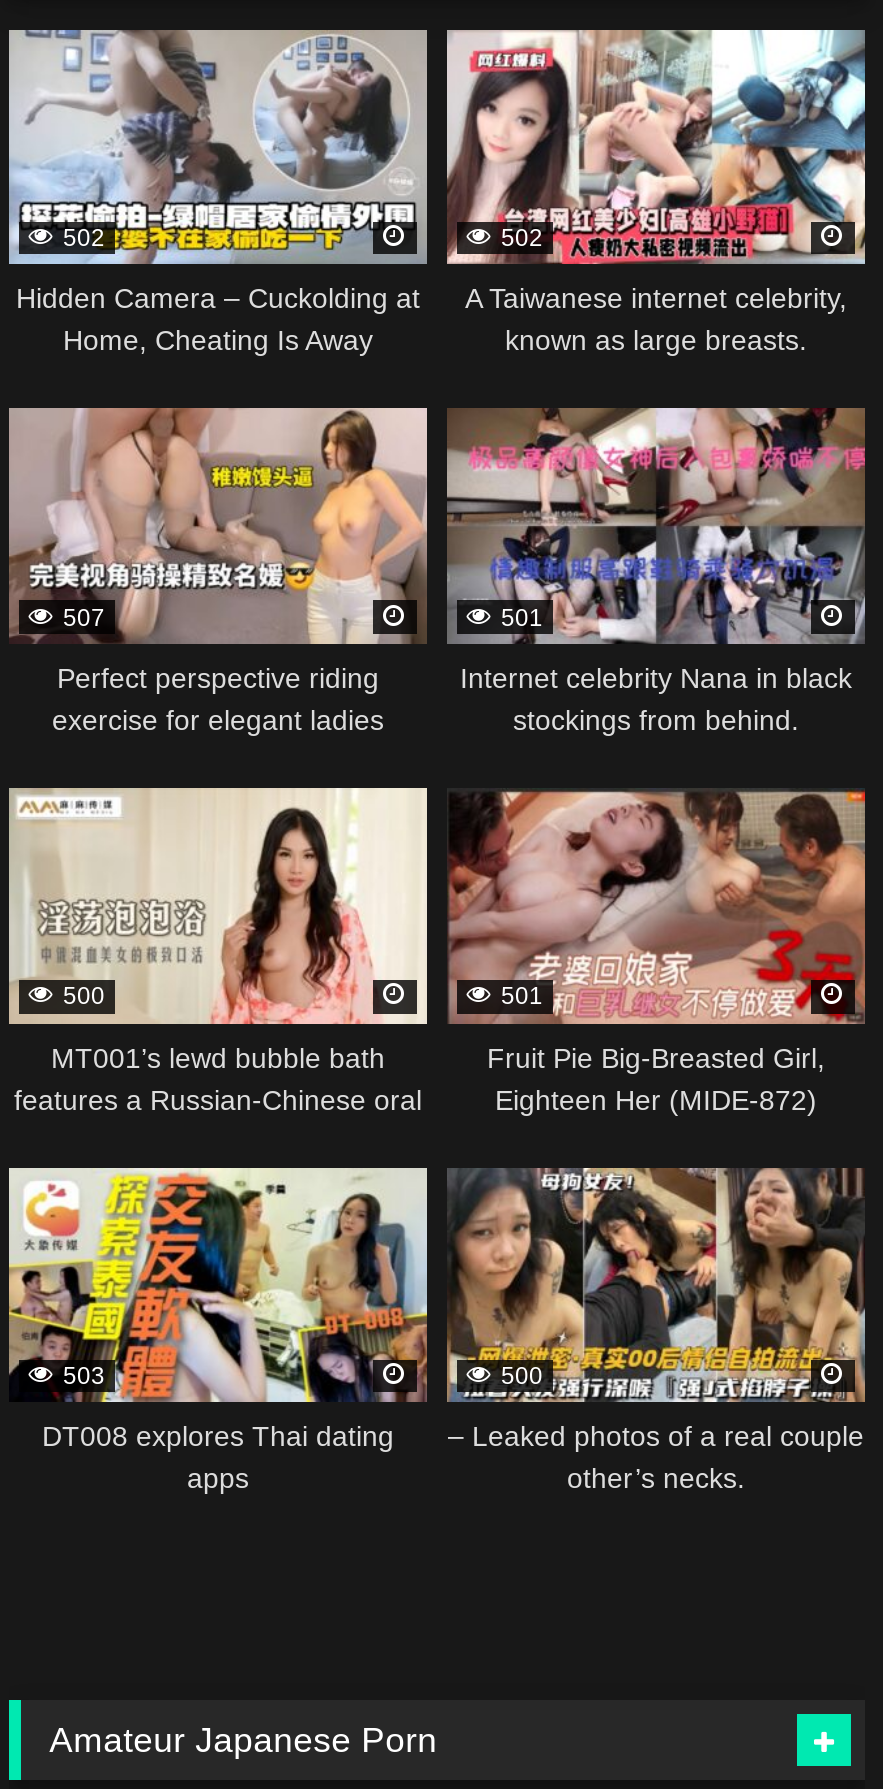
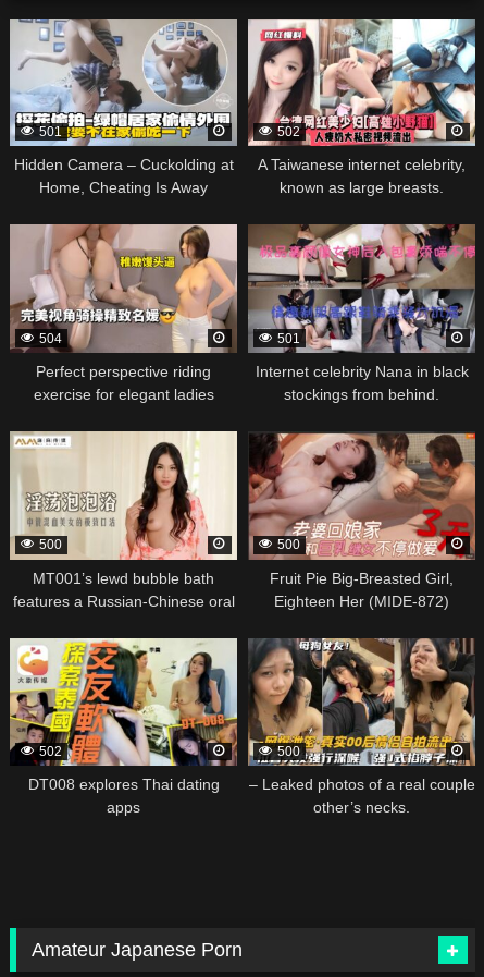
- 502
+ 501

- 507
+ 504

- 501
+ 500

- 503
+ 502
